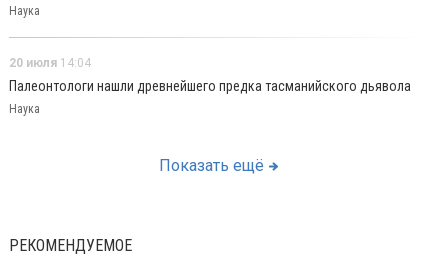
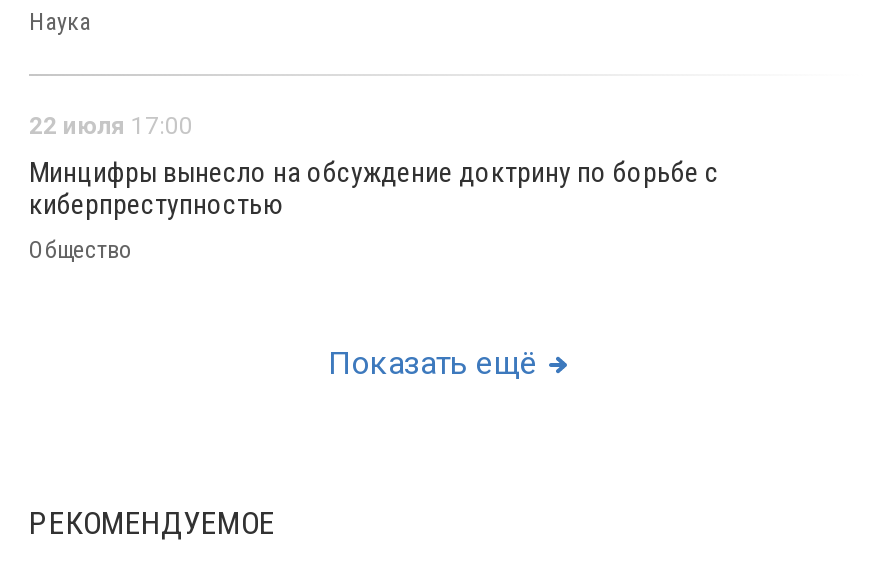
- 20 июля 14:04
+ 22 июля 17:00

- Палеонтологи нашли древнейшего предка тасманийского дьявола
+ Минцифры вынесло на обсуждение доктрину по борьбе с
+ киберпреступностью

- Наука
+ Общество
